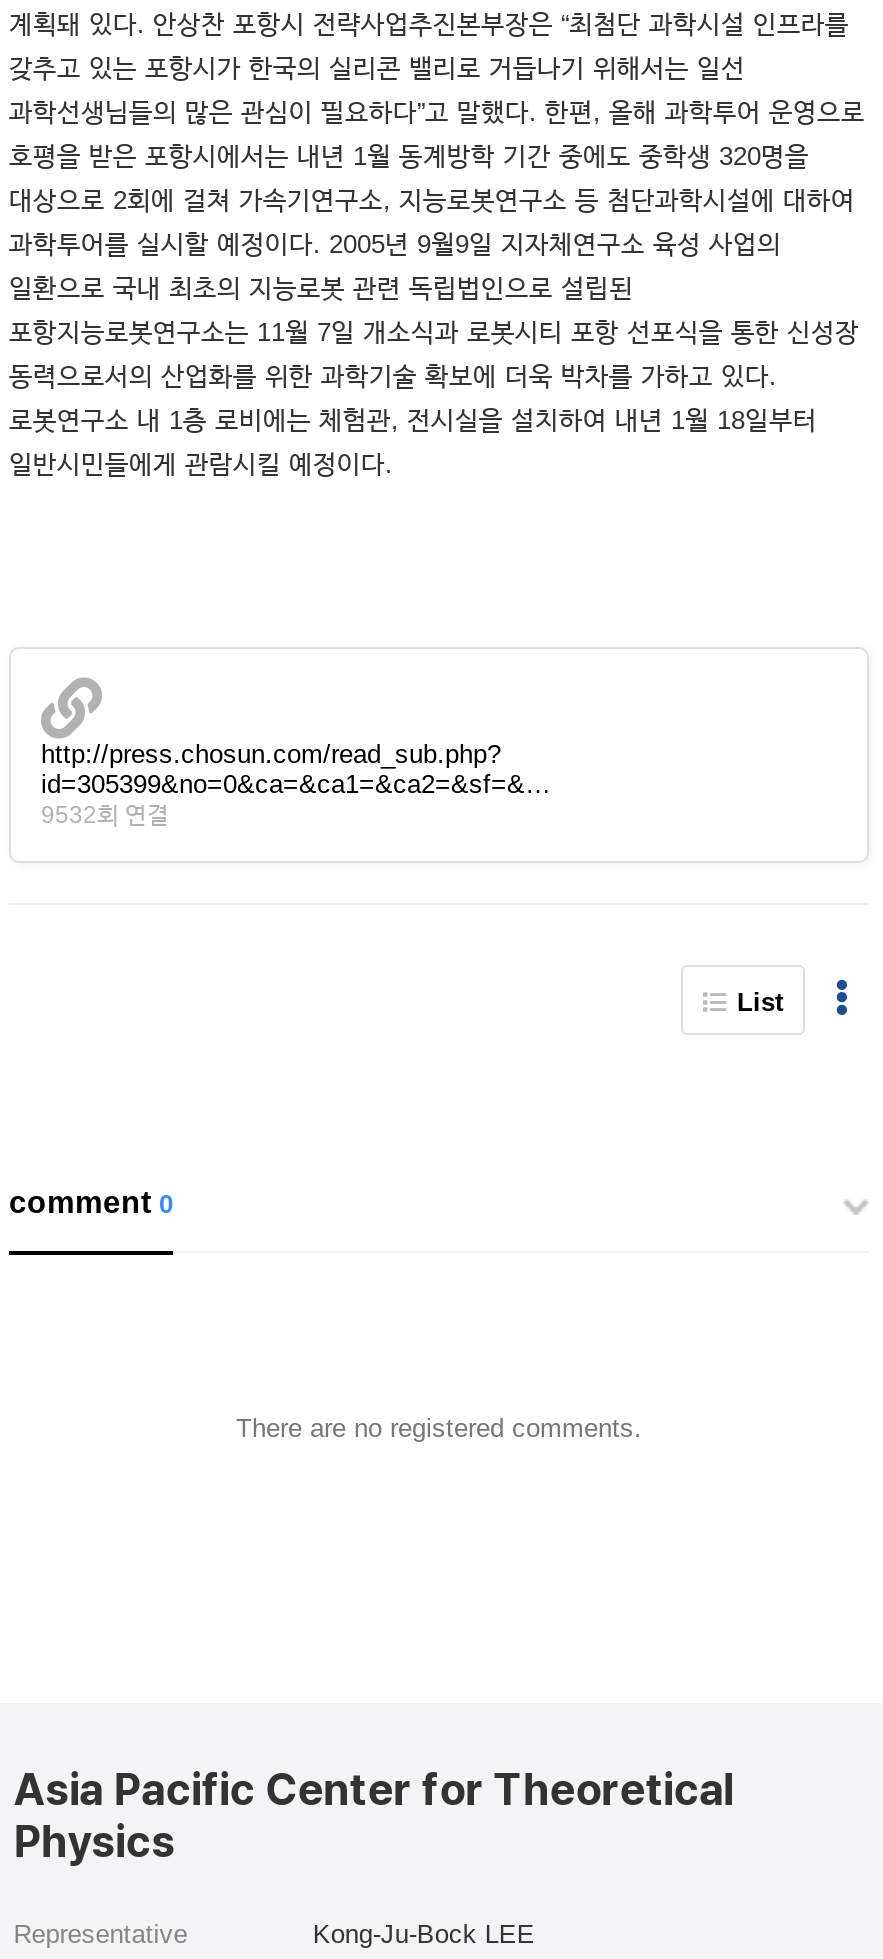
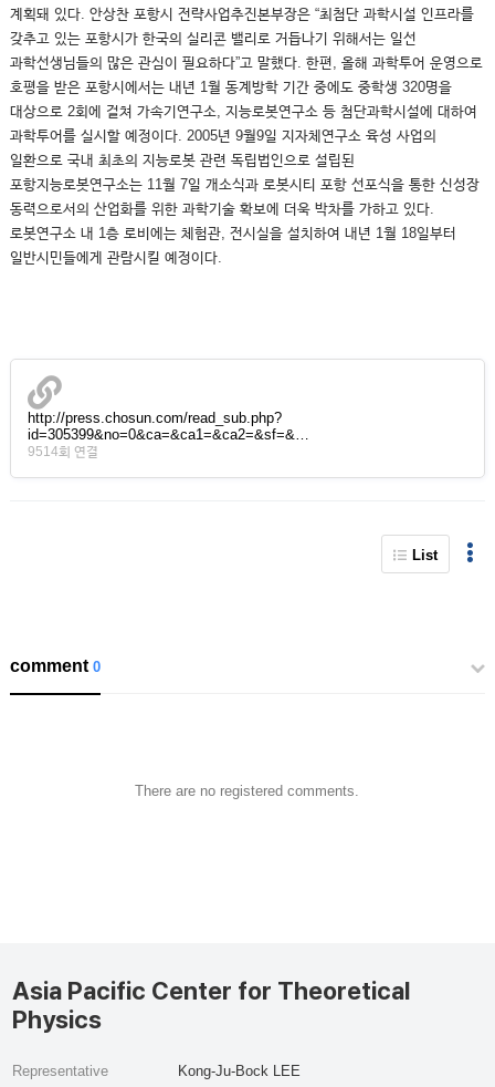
- 9532회 연결
+ 9514회 연결
